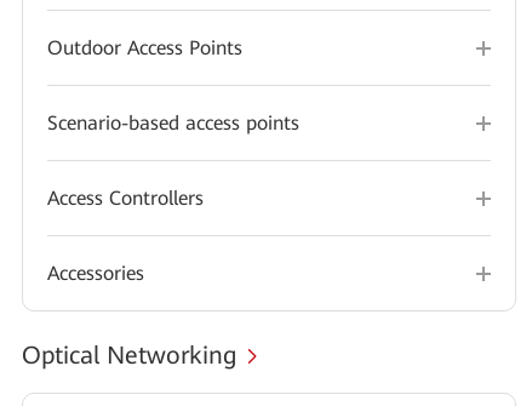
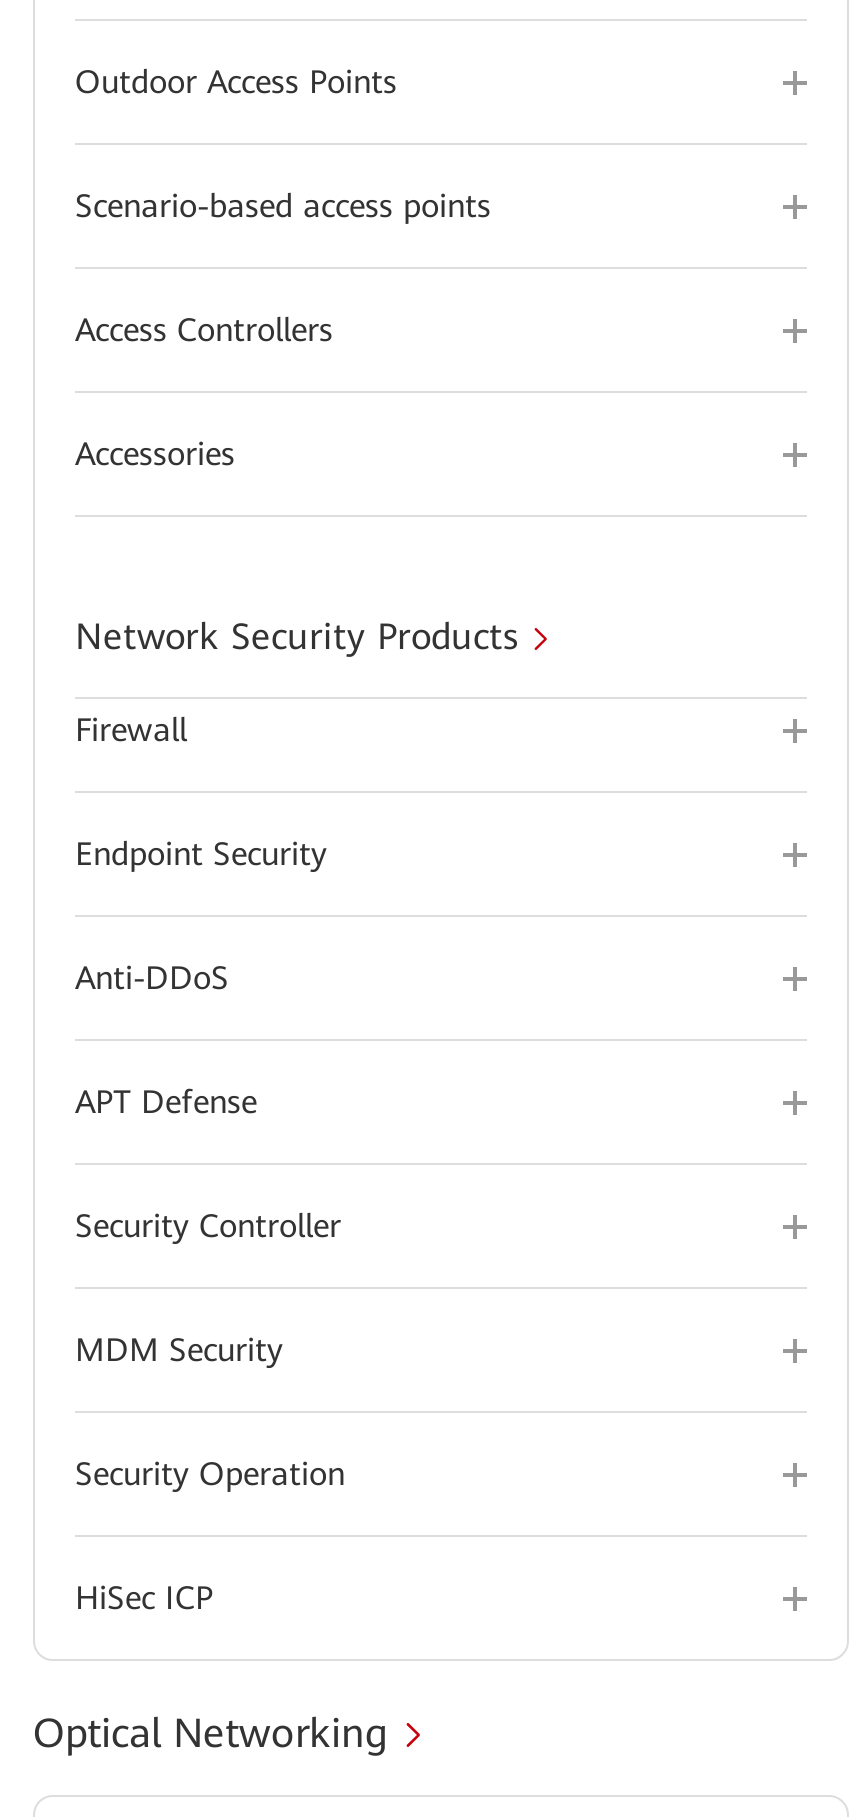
+ Network Security Products
+ Firewall
+ Endpoint Security
+ Anti-DDoS
+ APT Defense
+ Security Controller
+ MDM Security
+ Security Operation
+ HiSec ICP
